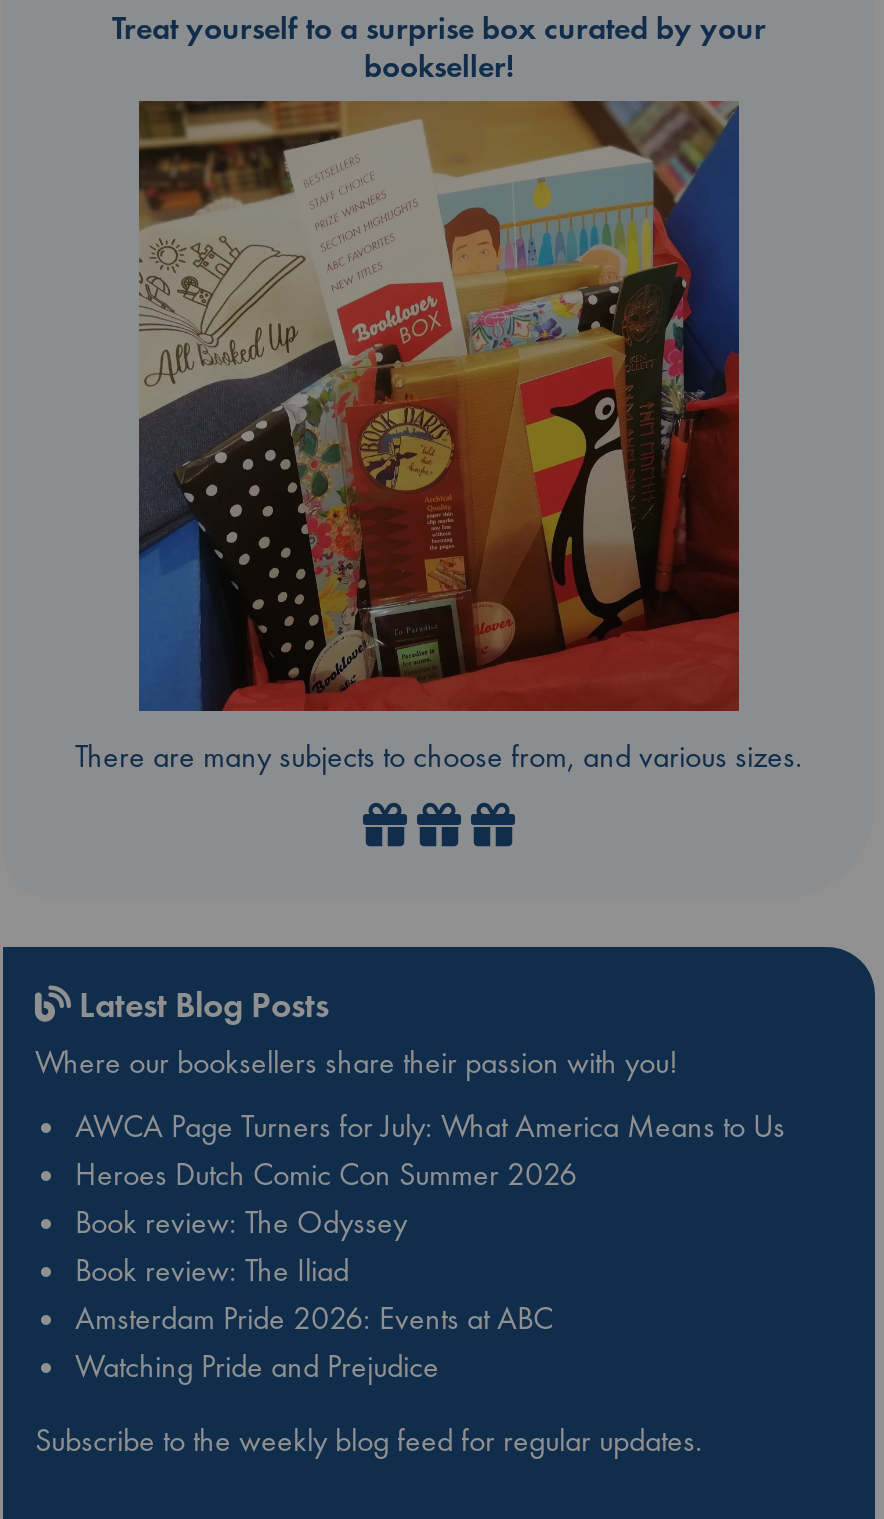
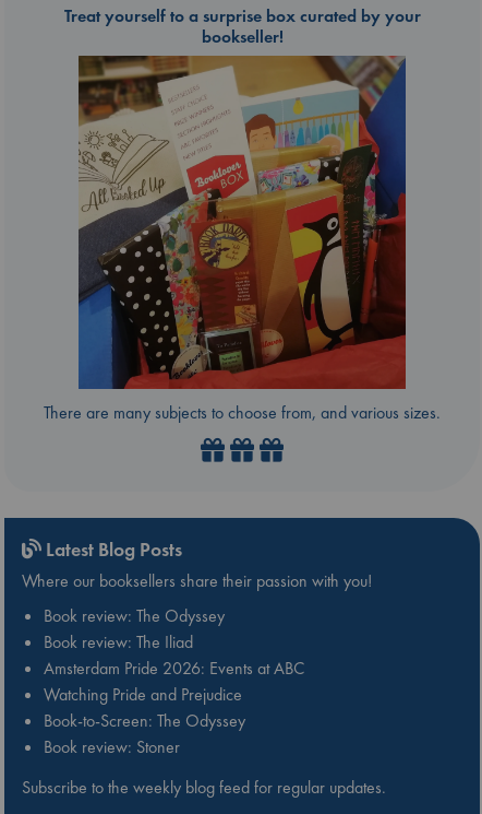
- AWCA Page Turners for July: What America Means to Us
- Heroes Dutch Comic Con Summer 2026

moved up: Book review: The Odyssey | Book review: The Iliad | Amsterdam Pride 2026: Events at ABC | Watching Pride and Prejudice

+ Book-to-Screen: The Odyssey
+ Book review: Stoner
